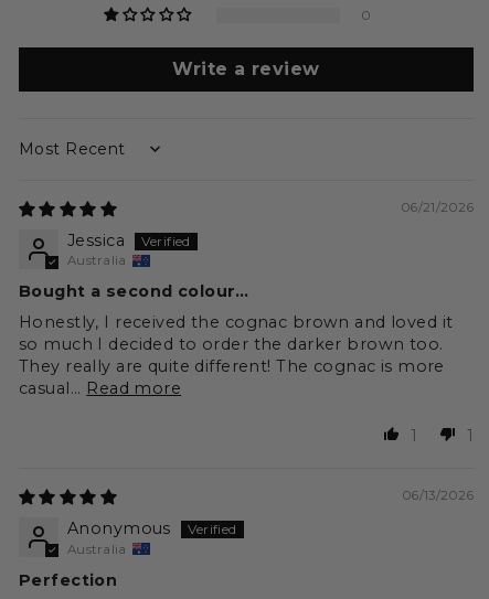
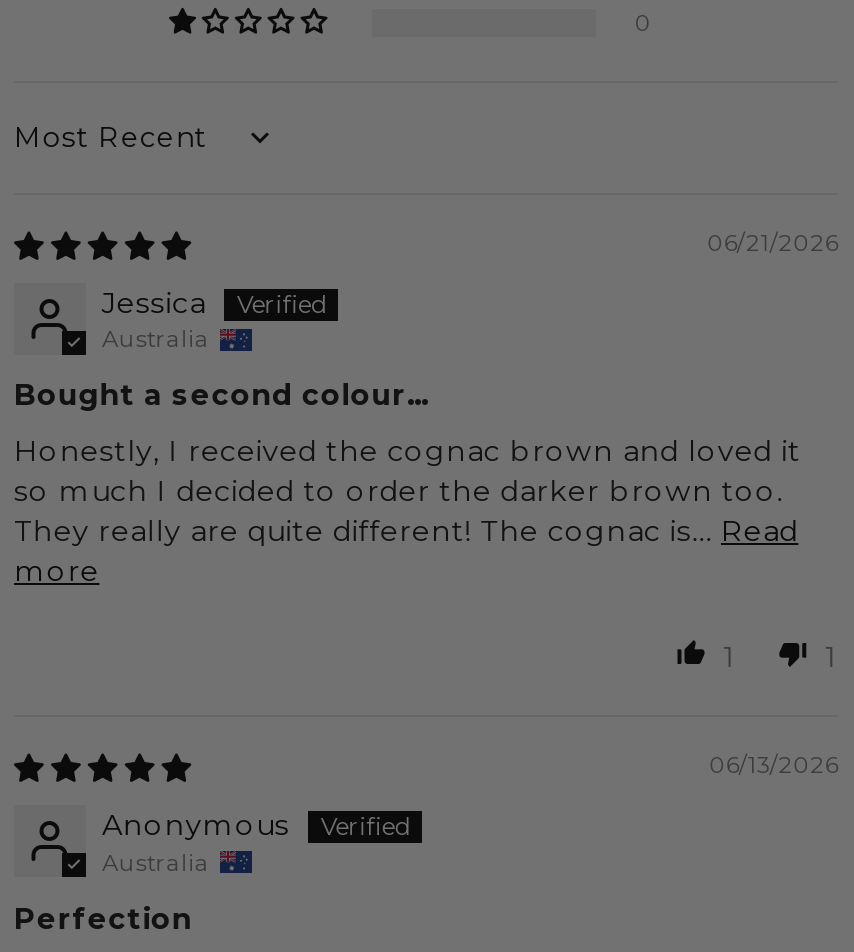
- Write a review

- They really are quite different! The cognac is more
- casual... Read more
+ They really are quite different! The cognac is... Read
+ more
